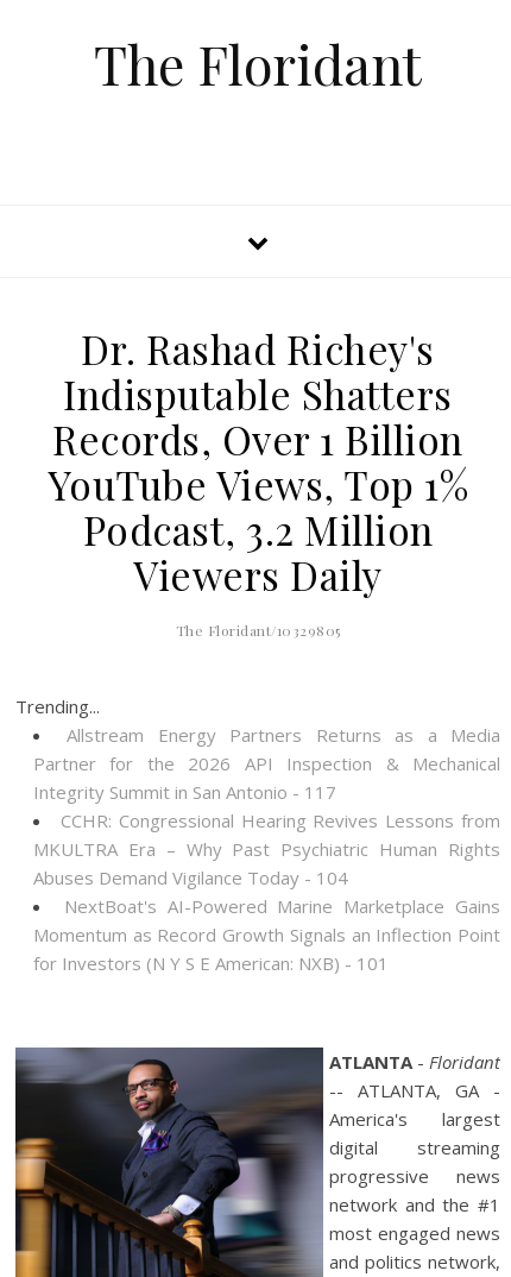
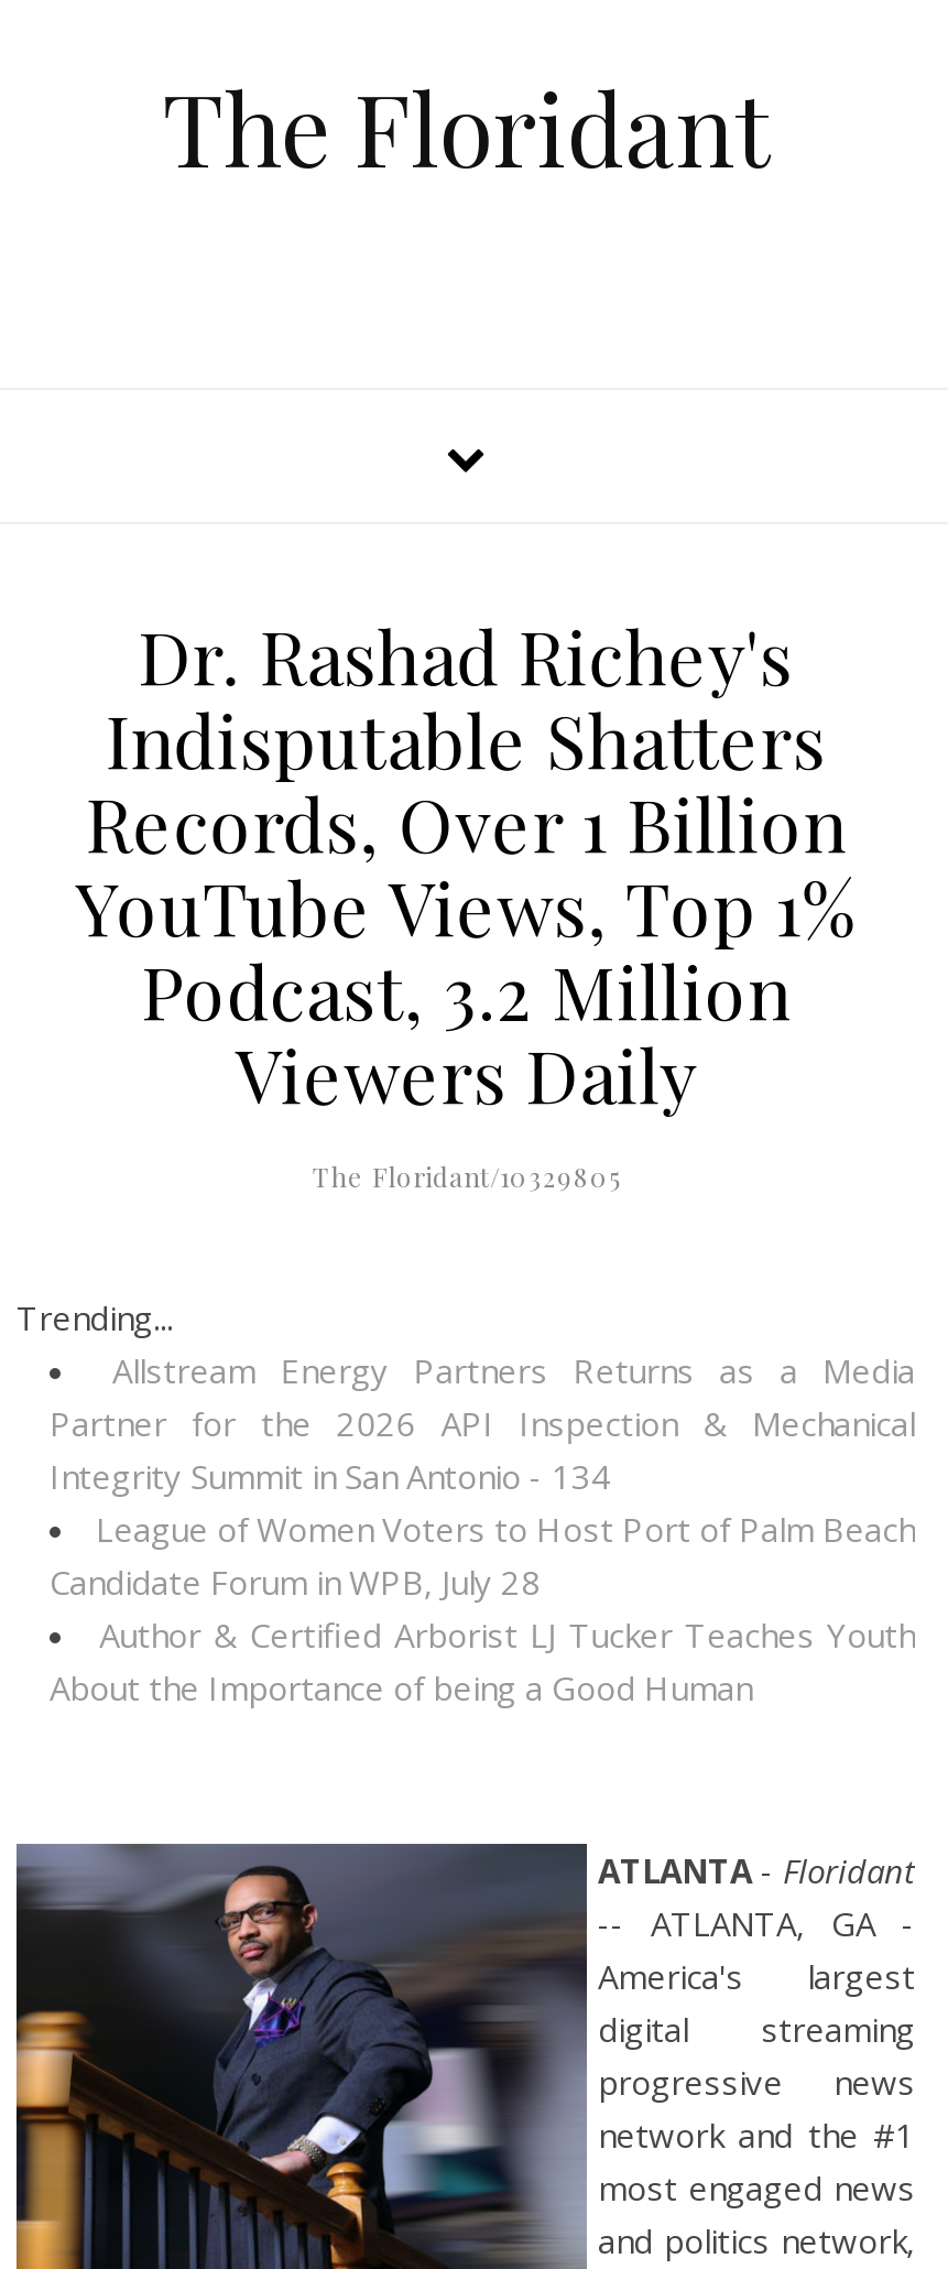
- Integrity Summit in San Antonio - 117
- CCHR: Congressional Hearing Revives Lessons from
- MKULTRA Era – Why Past Psychiatric Human Rights
- Abuses Demand Vigilance Today - 104
- NextBoat's AI-Powered Marine Marketplace Gains
- Momentum as Record Growth Signals an Inflection Point
- for Investors (N Y S E American: NXB) - 101
+ Integrity Summit in San Antonio - 134
+ League of Women Voters to Host Port of Palm Beach
+ Candidate Forum in WPB, July 28
+ Author & Certified Arborist LJ Tucker Teaches Youth
+ About the Importance of being a Good Human
